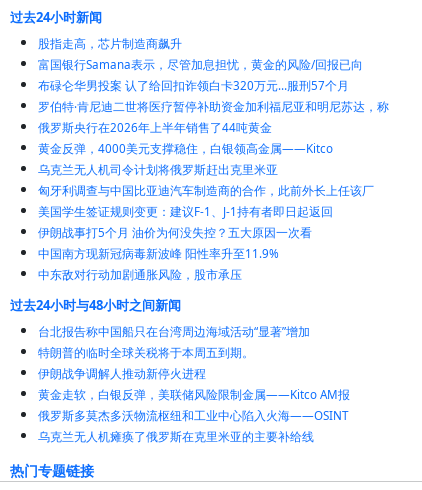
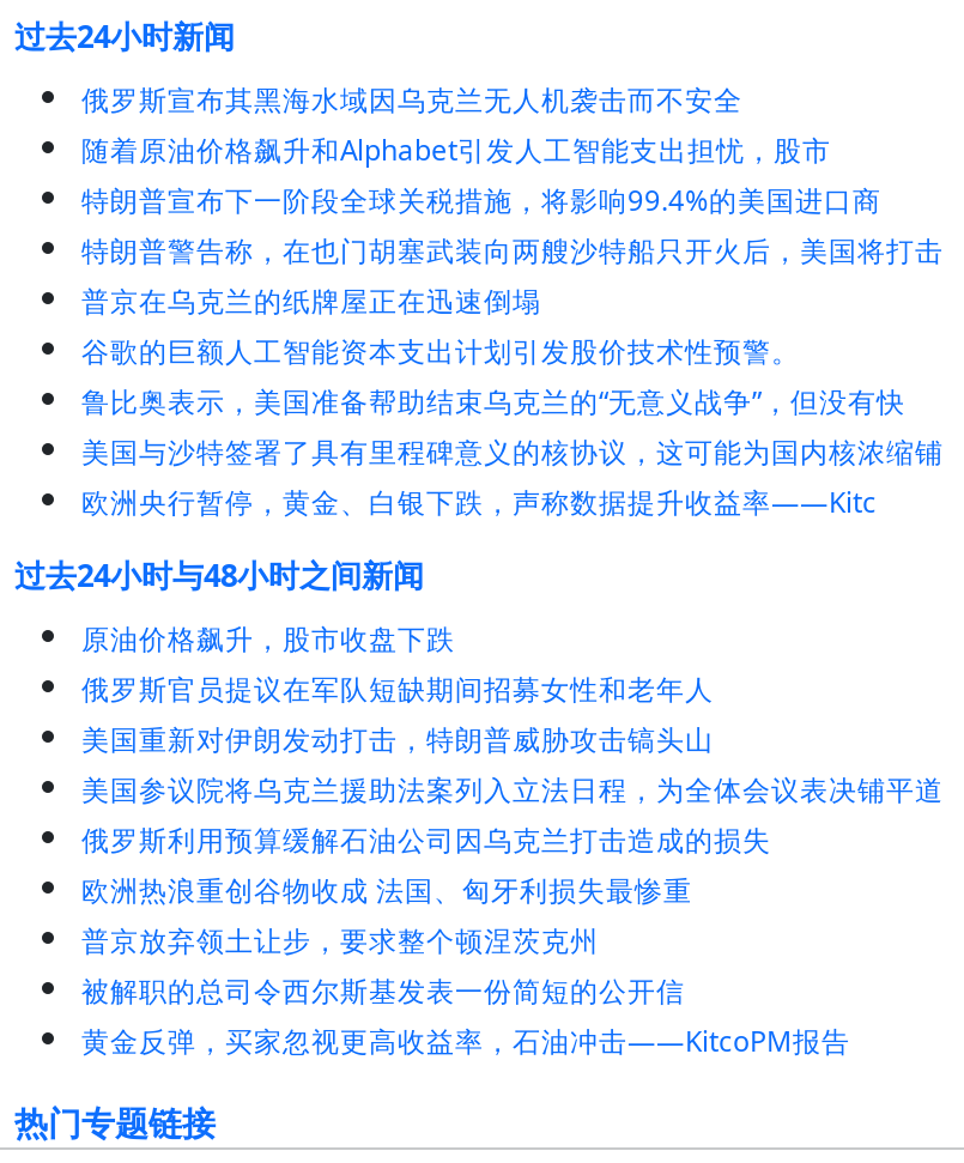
- 股指走高，芯片制造商飙升
- 富国银行Samana表示，尽管加息担忧，黄金的风险/回报已向
- 布碌仑华男投案 认了给回扣诈领白卡320万元…服刑57个月
- 罗伯特·肯尼迪二世将医疗暂停补助资金加利福尼亚和明尼苏达，称
- 俄罗斯央行在2026年上半年销售了44吨黄金
- 黄金反弹，4000美元支撑稳住，白银领高金属——Kitco
- 乌克兰无人机司令计划将俄罗斯赶出克里米亚
- 匈牙利调查与中国比亚迪汽车制造商的合作，此前外长上任该厂
- 美国学生签证规则变更：建议F-1、J-1持有者即日起返回
- 伊朗战事打5个月 油价为何没失控？五大原因一次看
- 中国南方现新冠病毒新波峰 阳性率升至11.9%
- 中东敌对行动加剧通胀风险，股市承压
+ 俄罗斯宣布其黑海水域因乌克兰无人机袭击而不安全
+ 随着原油价格飙升和Alphabet引发人工智能支出担忧，股市
+ 特朗普宣布下一阶段全球关税措施，将影响99.4%的美国进口商
+ 特朗普警告称，在也门胡塞武装向两艘沙特船只开火后，美国将打击
+ 普京在乌克兰的纸牌屋正在迅速倒塌
+ 谷歌的巨额人工智能资本支出计划引发股价技术性预警。
+ 鲁比奥表示，美国准备帮助结束乌克兰的“无意义战争”，但没有快
+ 美国与沙特签署了具有里程碑意义的核协议，这可能为国内核浓缩铺
+ 欧洲央行暂停，黄金、白银下跌，声称数据提升收益率——Kitc

moved up: 过去24小时与48小时之间新闻

- 台北报告称中国船只在台湾周边海域活动“显著”增加
- 特朗普的临时全球关税将于本周五到期。
- 伊朗战争调解人推动新停火进程
- 黄金走软，白银反弹，美联储风险限制金属——Kitco AM报
- 俄罗斯多莫杰多沃物流枢纽和工业中心陷入火海——OSINT
- 乌克兰无人机瘫痪了俄罗斯在克里米亚的主要补给线
+ 原油价格飙升，股市收盘下跌
+ 俄罗斯官员提议在军队短缺期间招募女性和老年人
+ 美国重新对伊朗发动打击，特朗普威胁攻击镐头山
+ 美国参议院将乌克兰援助法案列入立法日程，为全体会议表决铺平道
+ 俄罗斯利用预算缓解石油公司因乌克兰打击造成的损失
+ 欧洲热浪重创谷物收成 法国、匈牙利损失最惨重
+ 普京放弃领土让步，要求整个顿涅茨克州
+ 被解职的总司令西尔斯基发表一份简短的公开信
+ 黄金反弹，买家忽视更高收益率，石油冲击——KitcoPM报告
